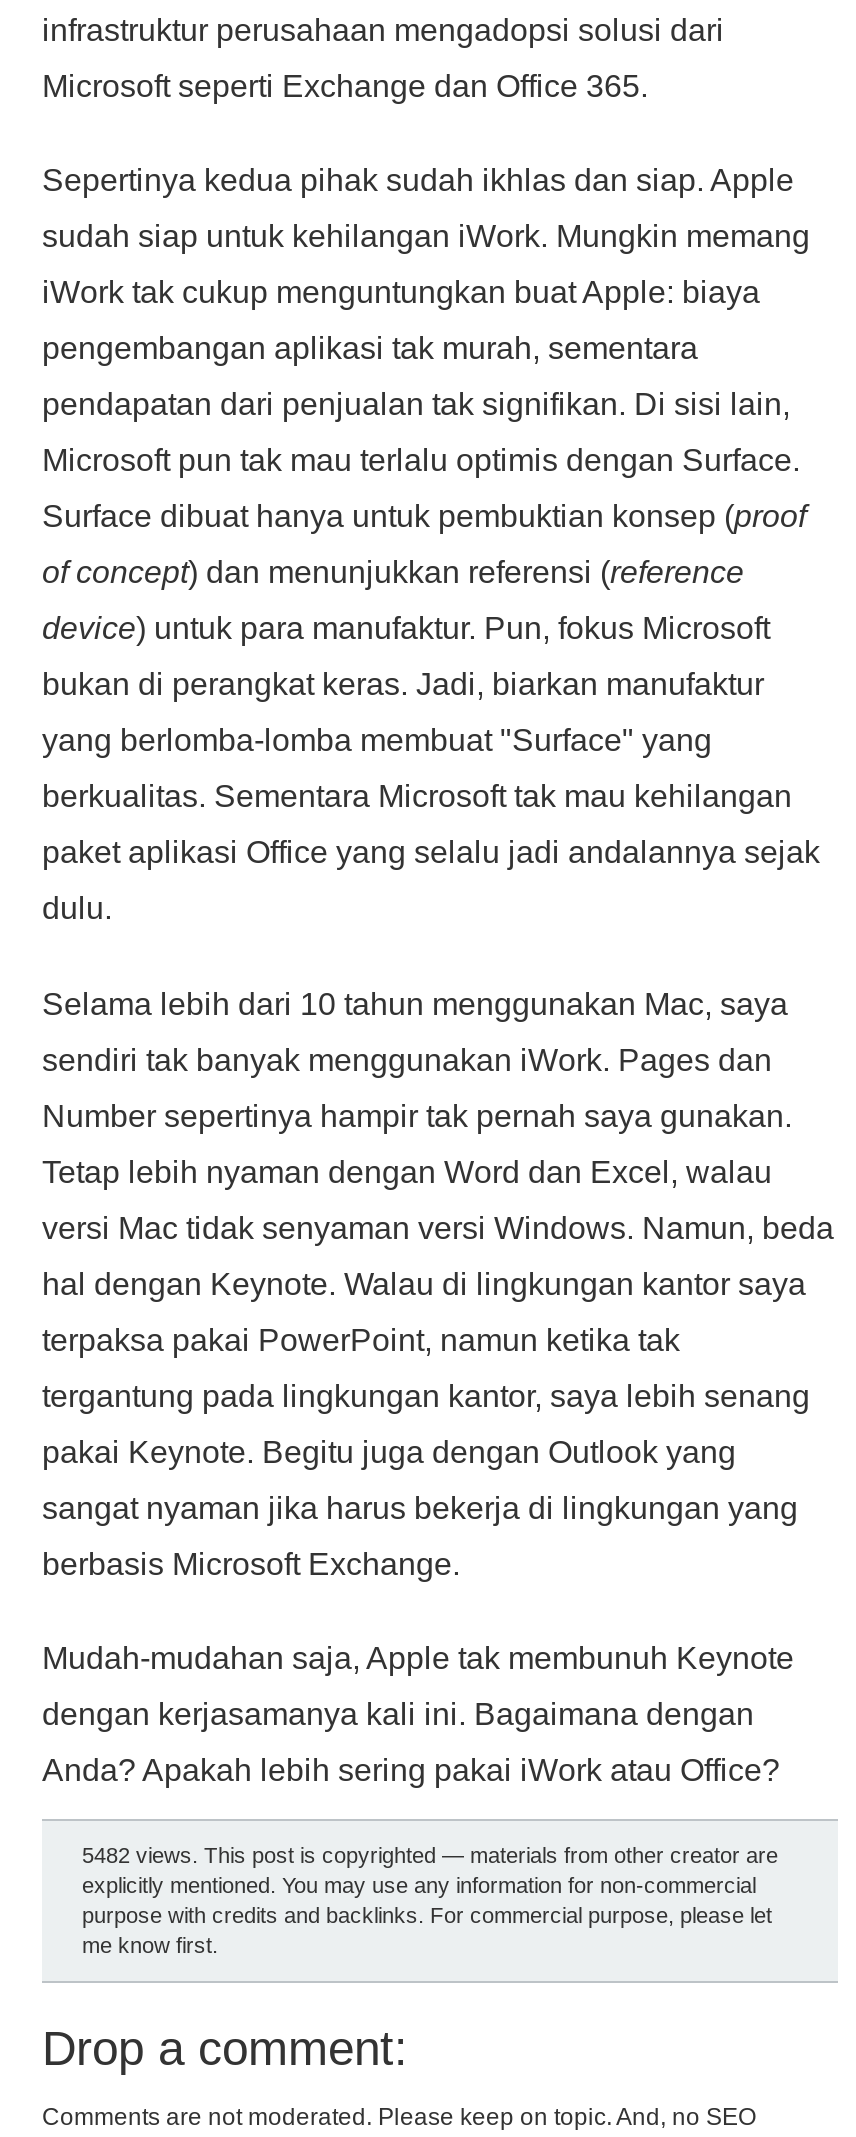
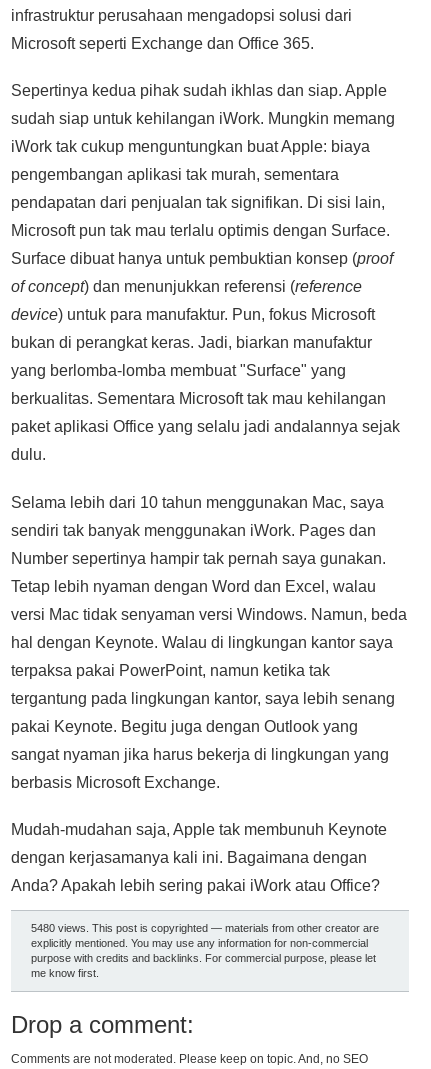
- 5482 views. This post is copyrighted — materials from other creator are
+ 5480 views. This post is copyrighted — materials from other creator are
